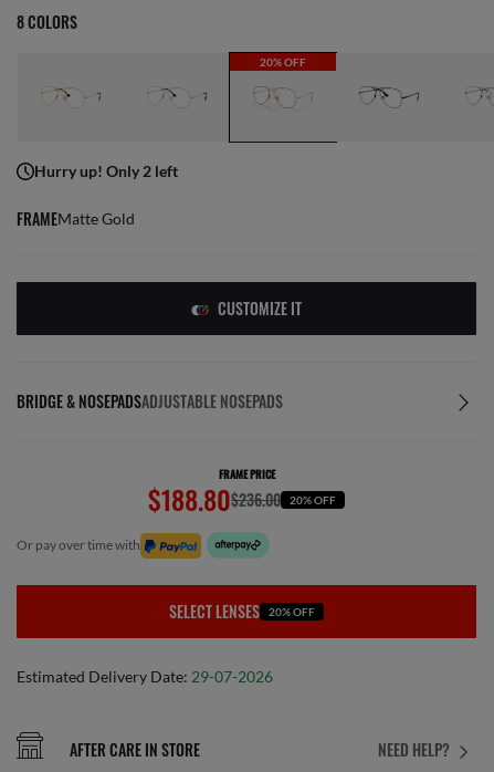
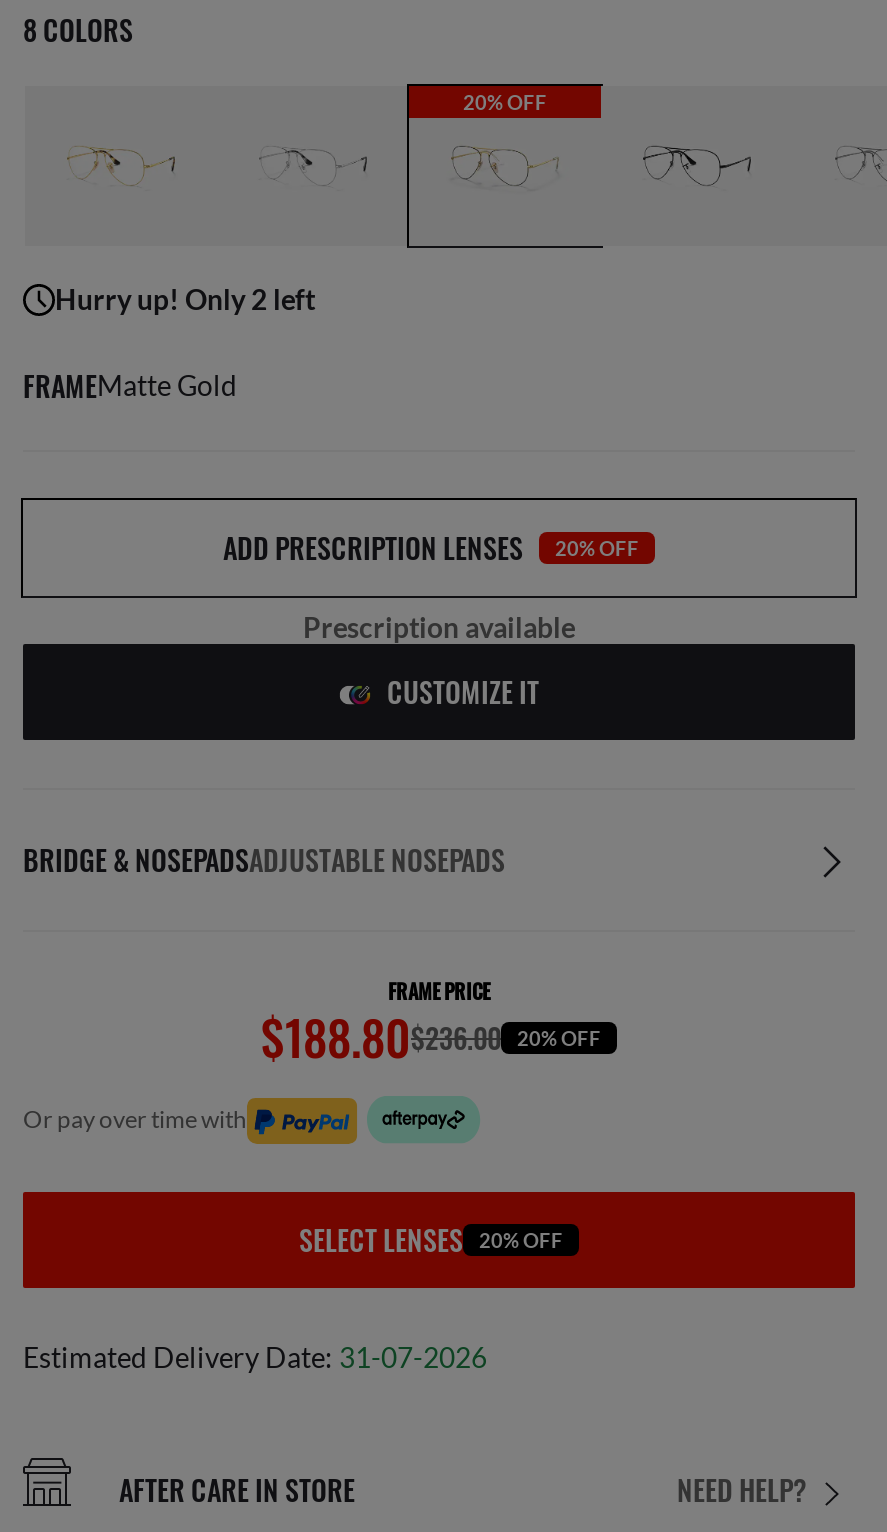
+ ADD PRESCRIPTION LENSES
+ 20% OFF
+ Prescription available

- Estimated Delivery Date: 29-07-2026
+ Estimated Delivery Date: 31-07-2026
